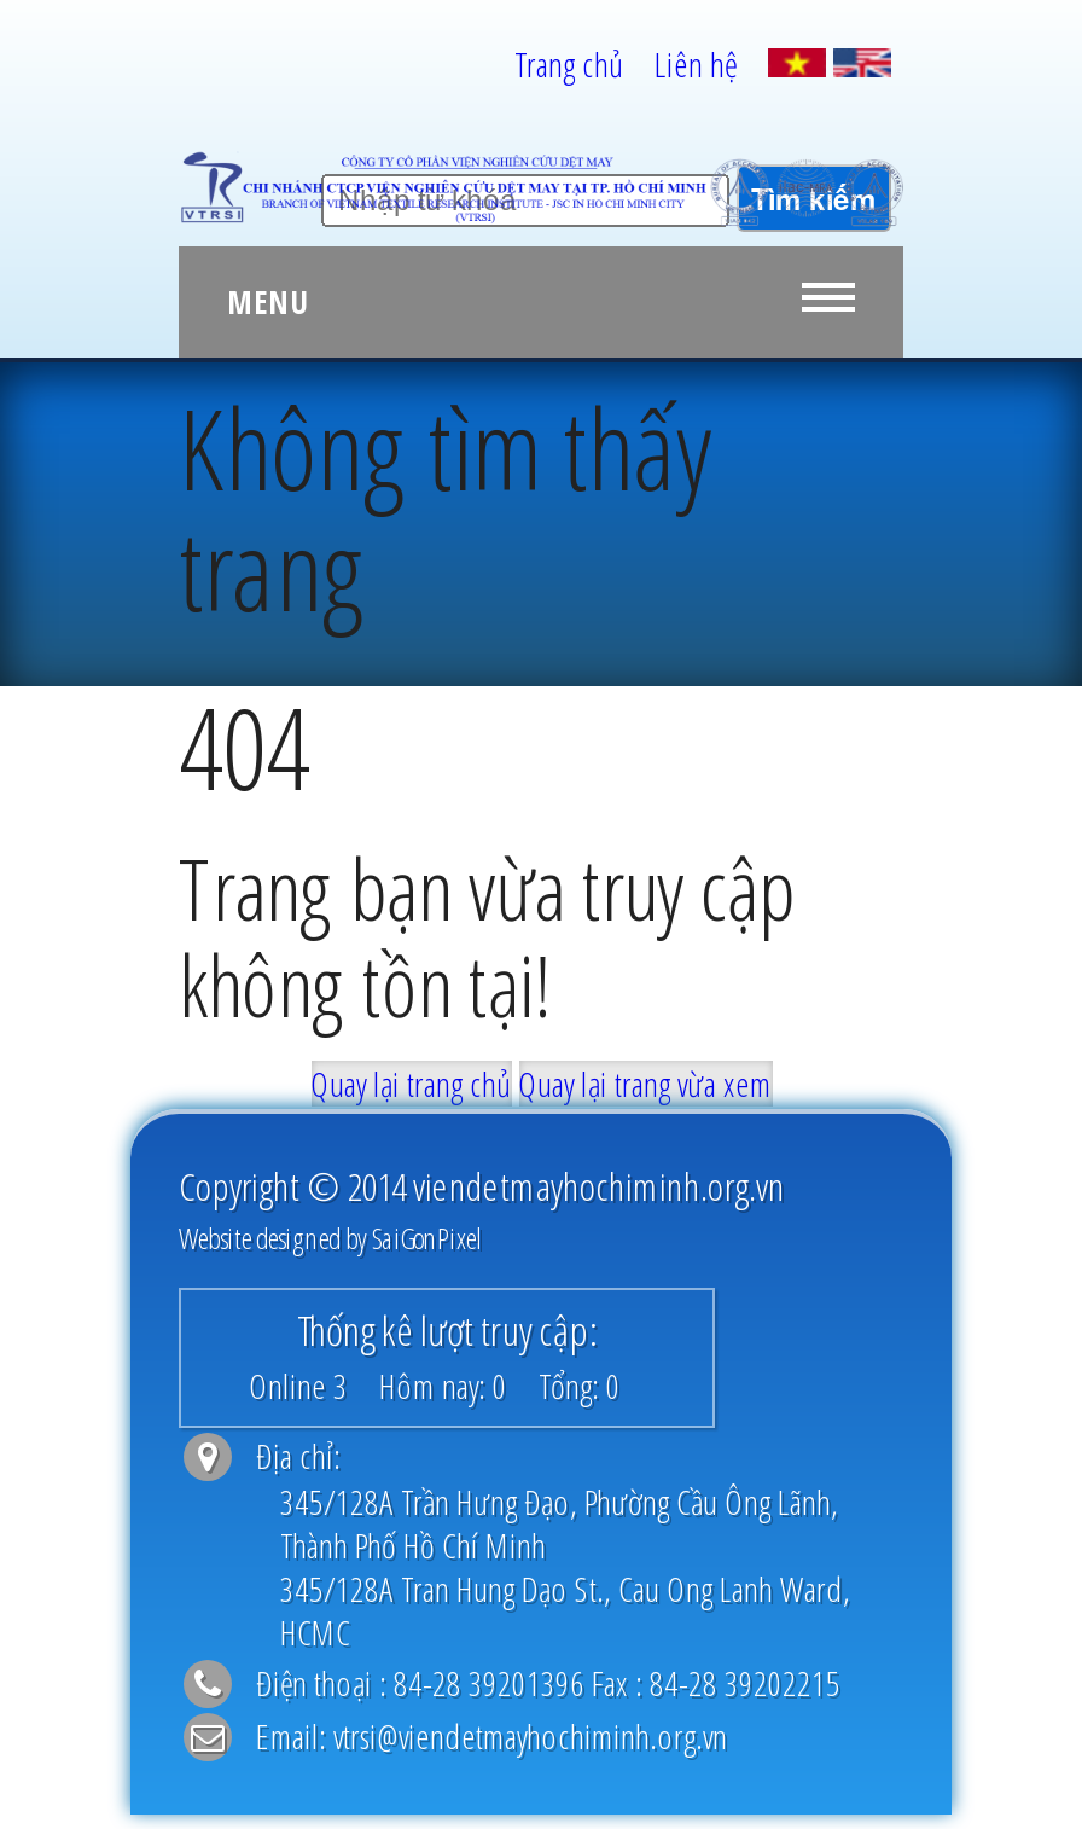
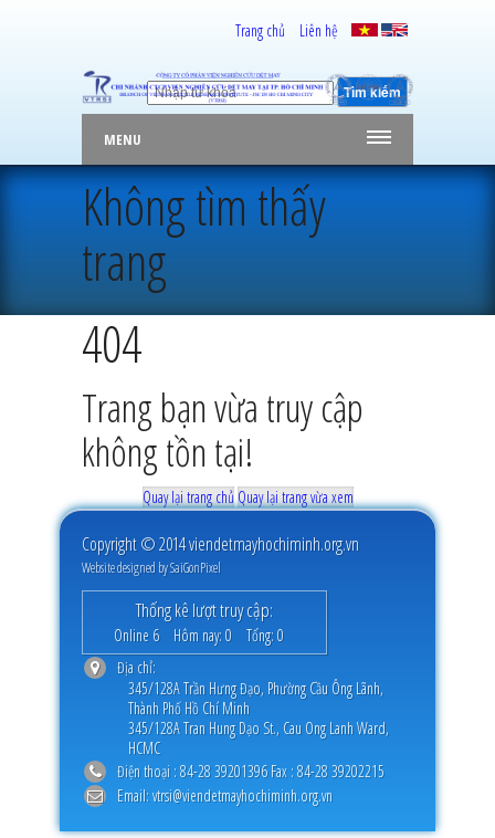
- Online 3 Hôm nay: 0 Tổng: 0
+ Online 6 Hôm nay: 0 Tổng: 0
